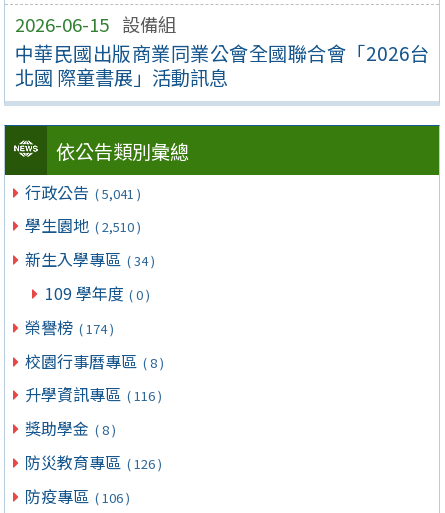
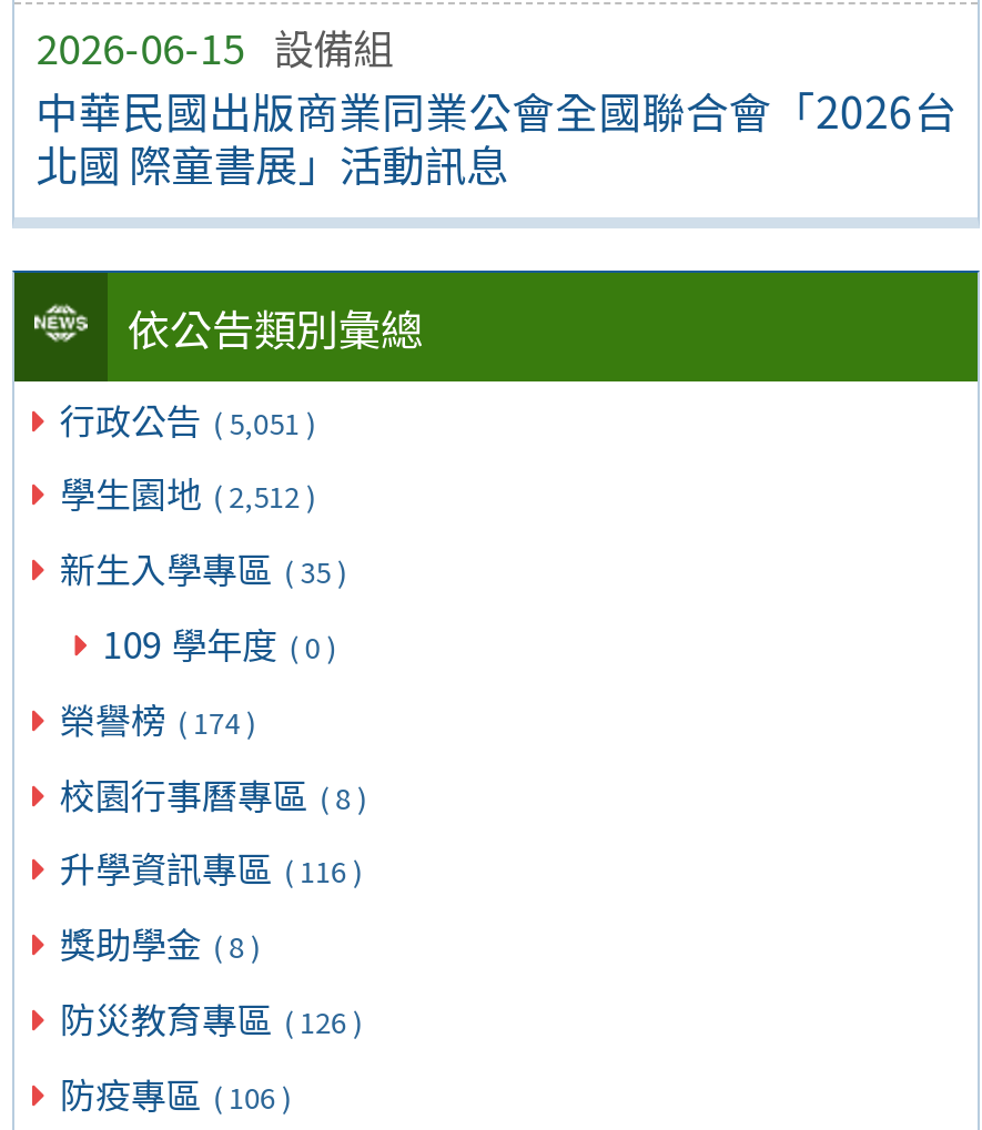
- 行政公告 ( 5,041 )
+ 行政公告 ( 5,051 )

- 學生園地 ( 2,510 )
+ 學生園地 ( 2,512 )

- 新生入學專區 ( 34 )
+ 新生入學專區 ( 35 )
